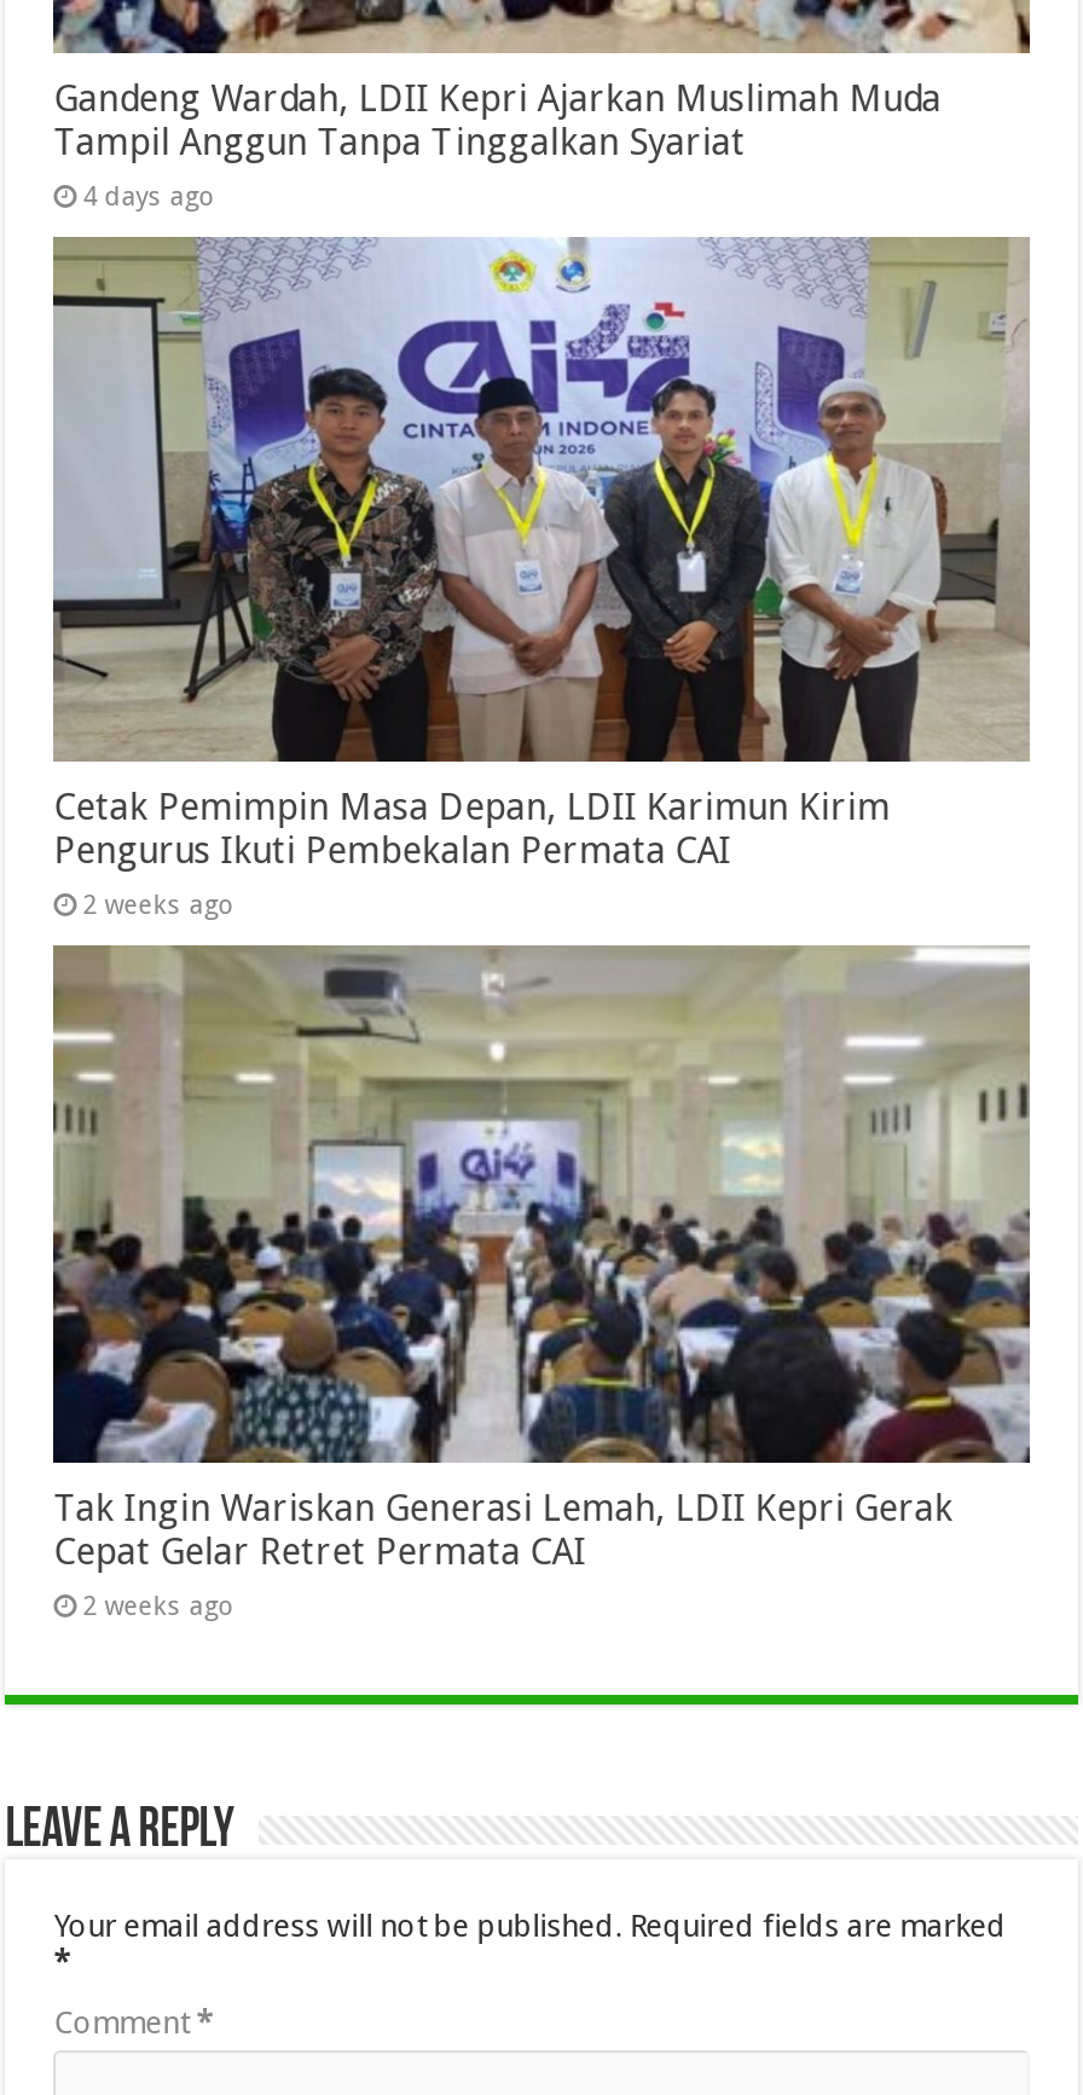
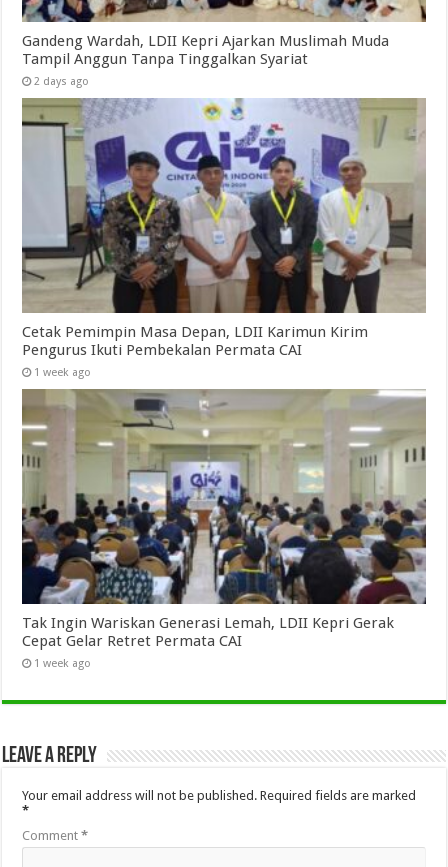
- 4 days ago
+ 2 days ago

- 2 weeks ago
+ 1 week ago

- 2 weeks ago
+ 1 week ago
